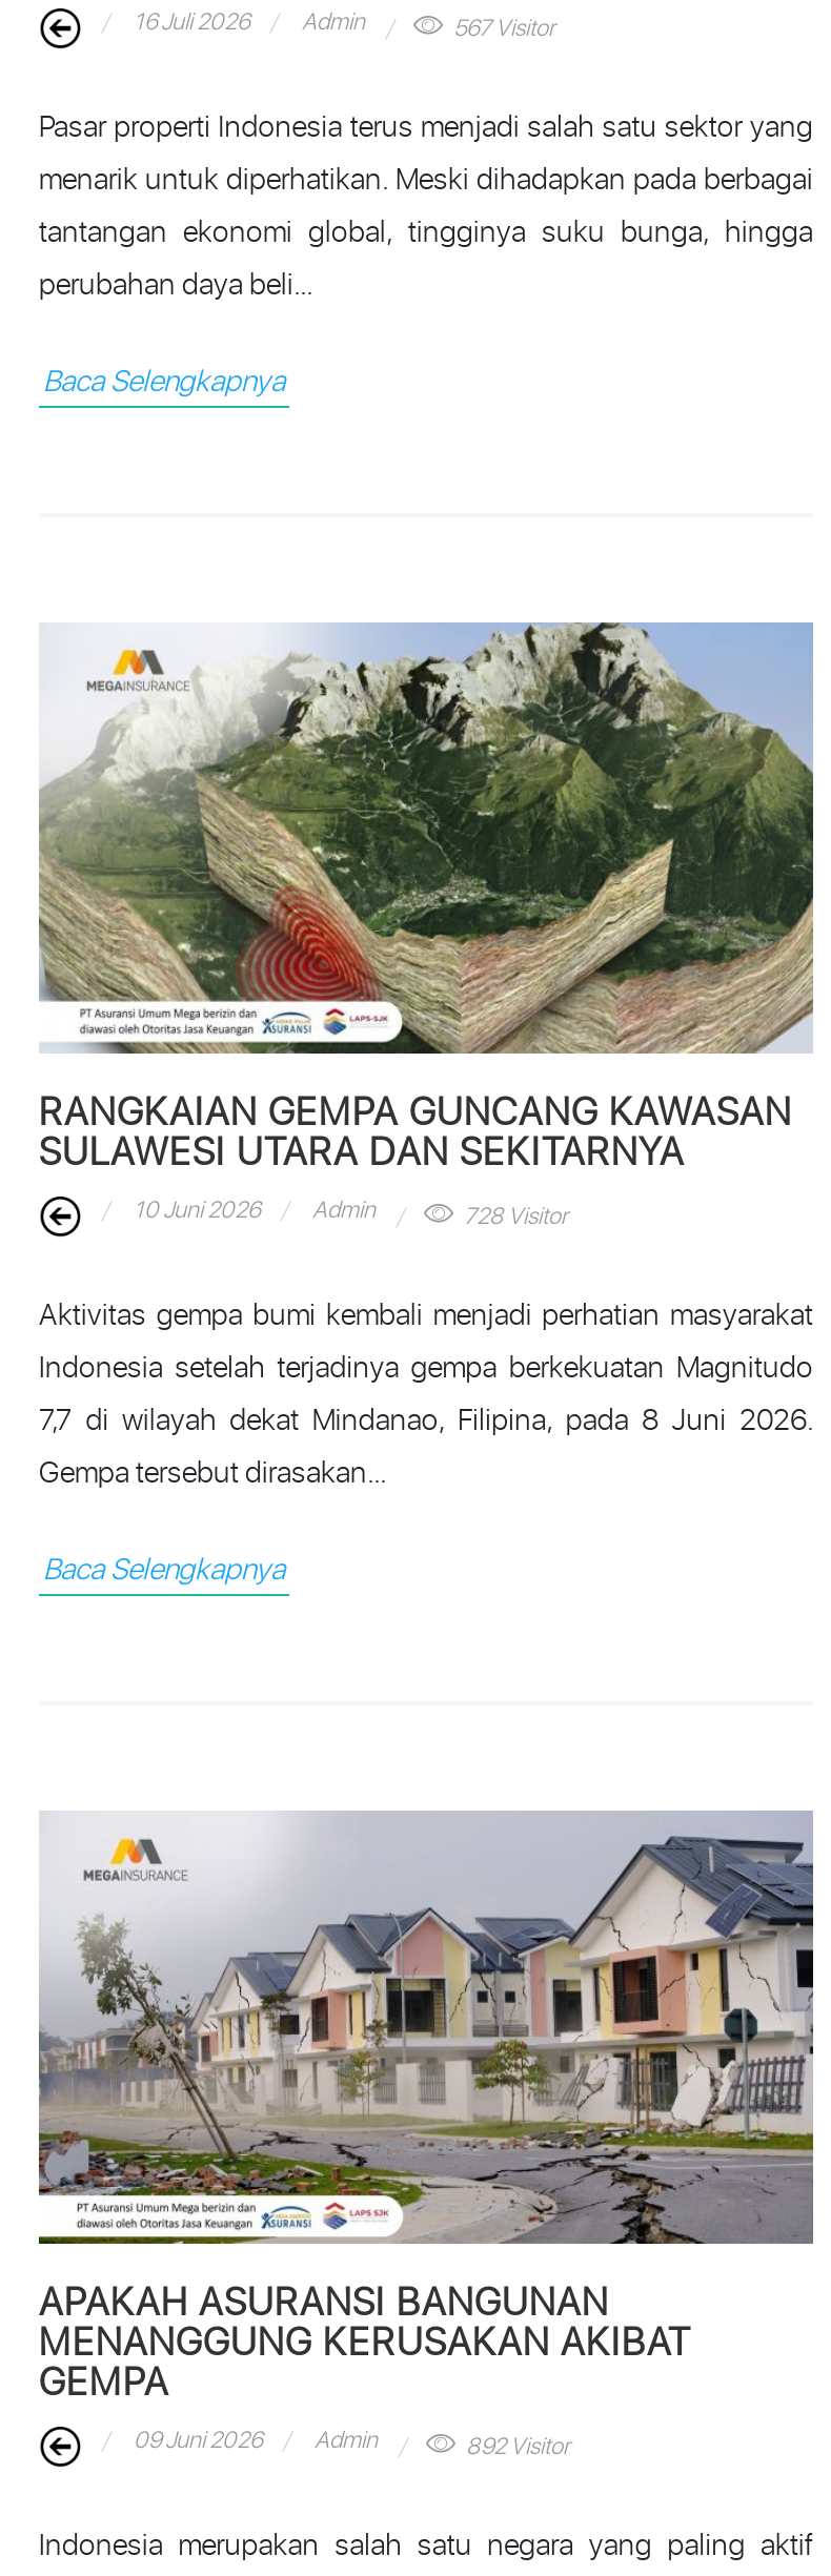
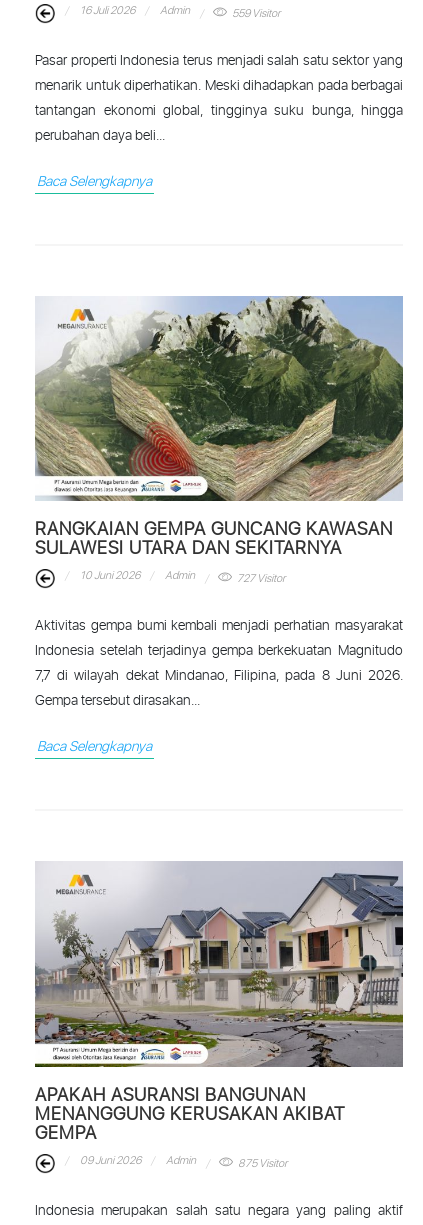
- 567 Visitor
+ 559 Visitor

- 728 Visitor
+ 727 Visitor

- 892 Visitor
+ 875 Visitor
